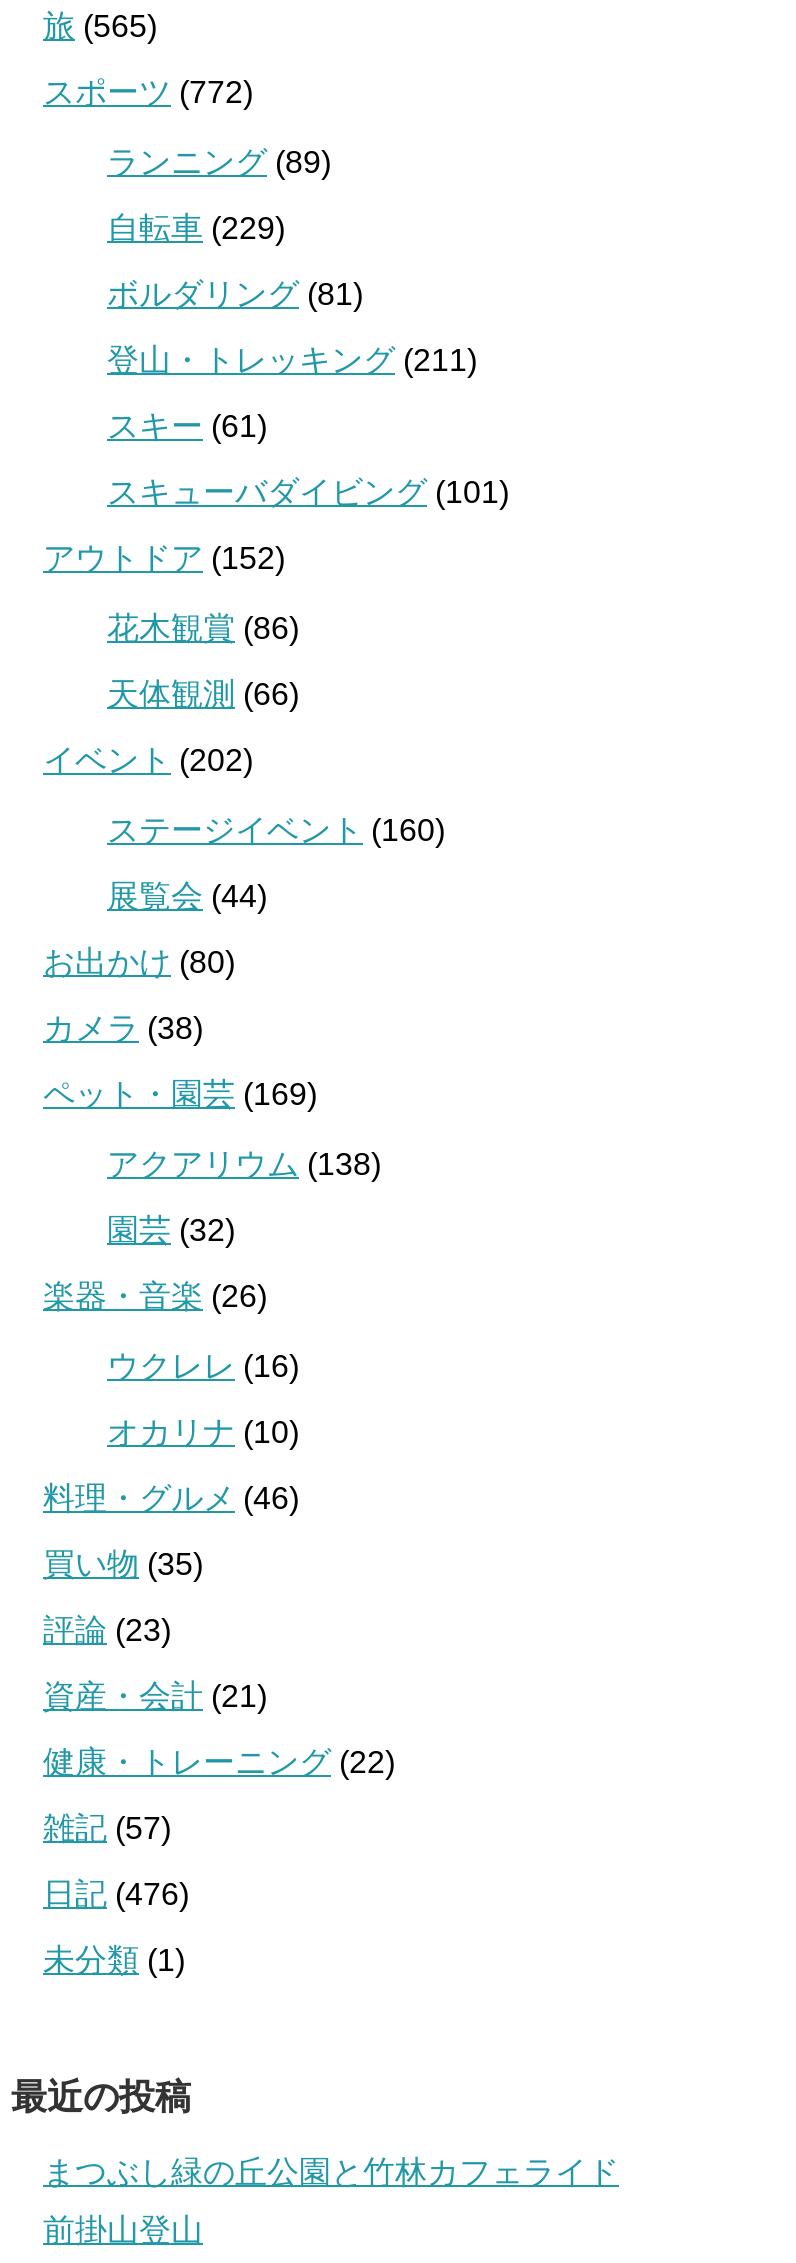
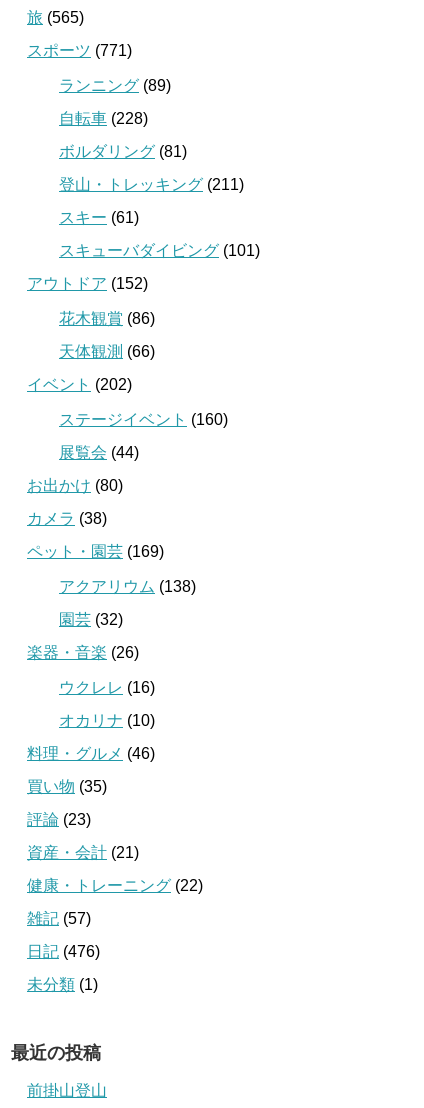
- スポーツ(772)
+ スポーツ(771)

- 自転車(229)
+ 自転車(228)

- まつぶし緑の丘公園と竹林カフェライド
